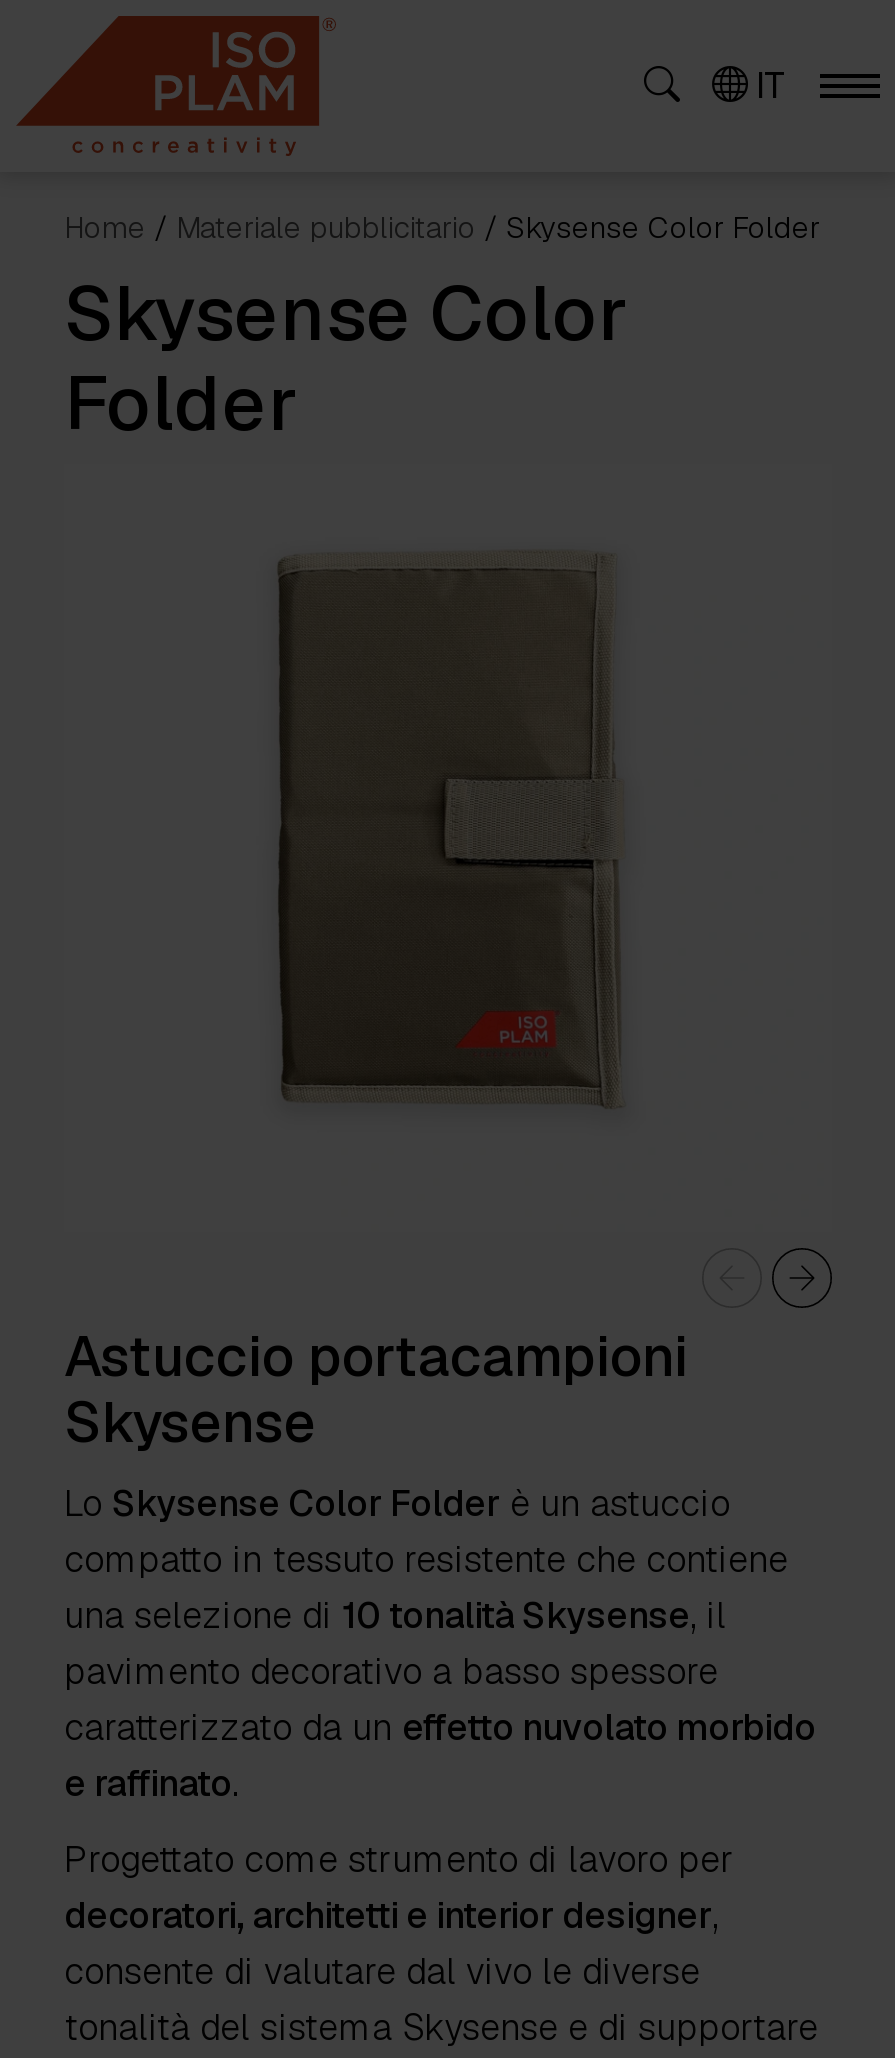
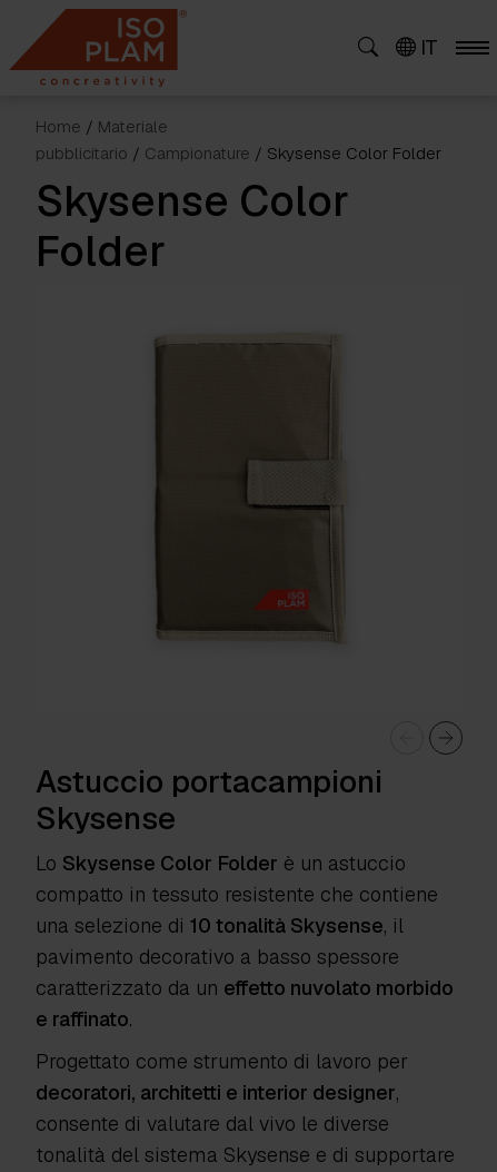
- Home / Materiale pubblicitario / Skysense Color Folder
+ Home / Materiale
+ pubblicitario / Campionature / Skysense Color Folder
